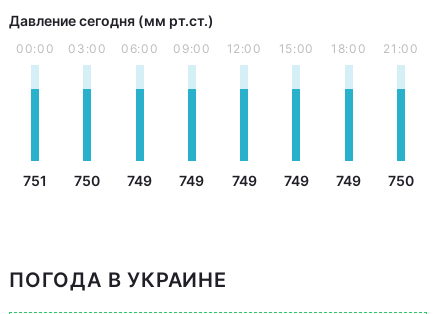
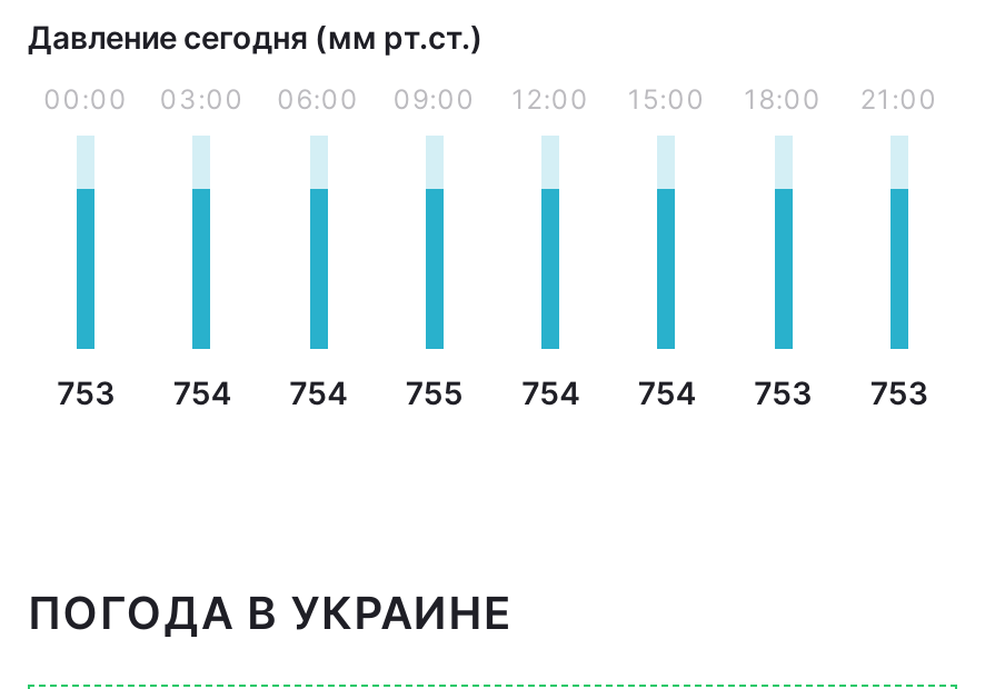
- 751
+ 753

- 750
+ 754

- 749
+ 754

- 749
+ 755

- 749
+ 754

- 749
+ 754

- 749
+ 753

- 750
+ 753
